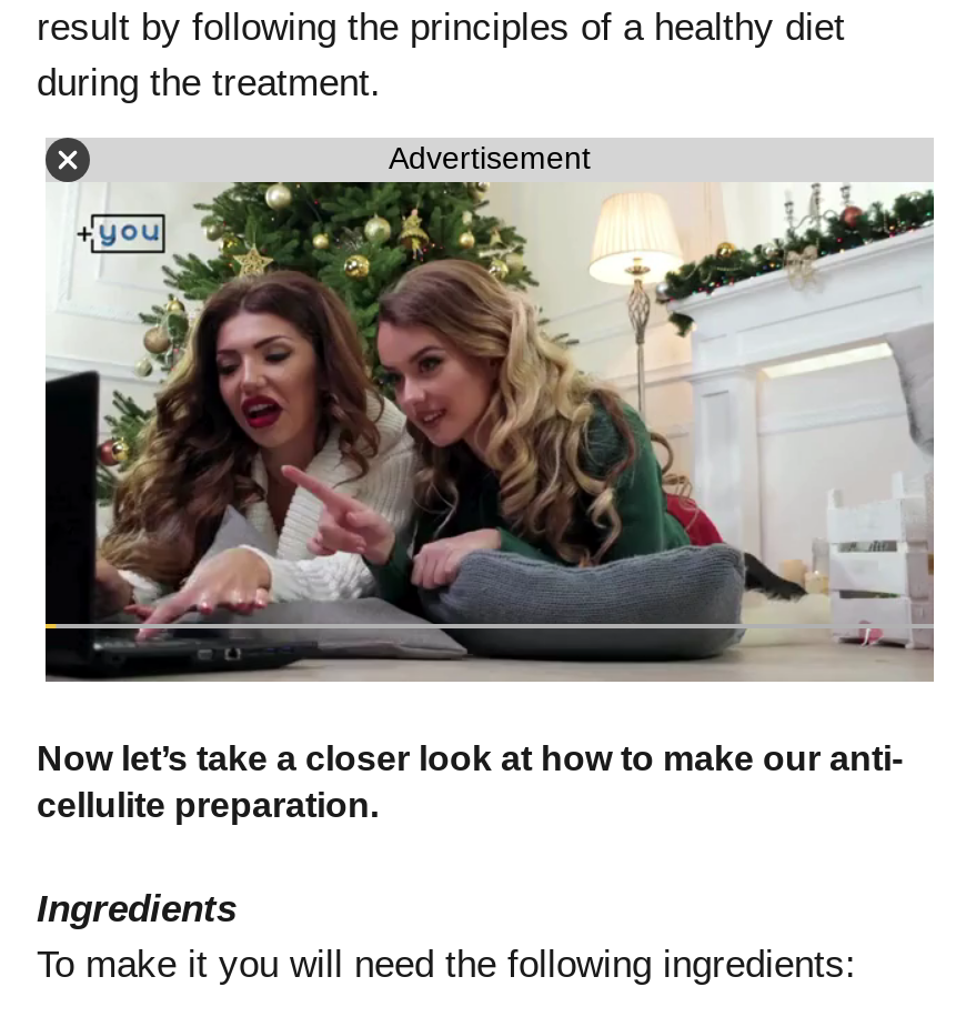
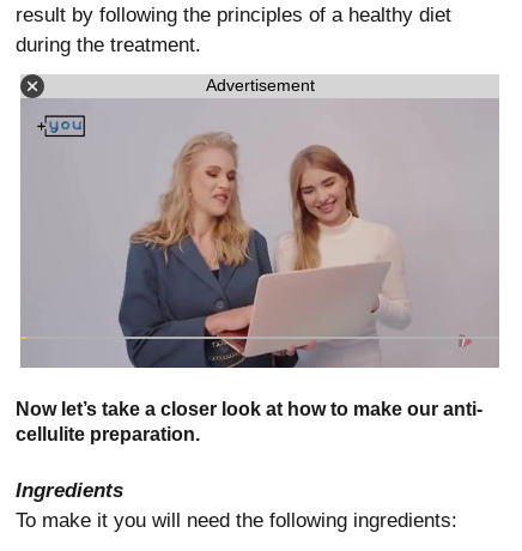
- [image]
+ [image]
